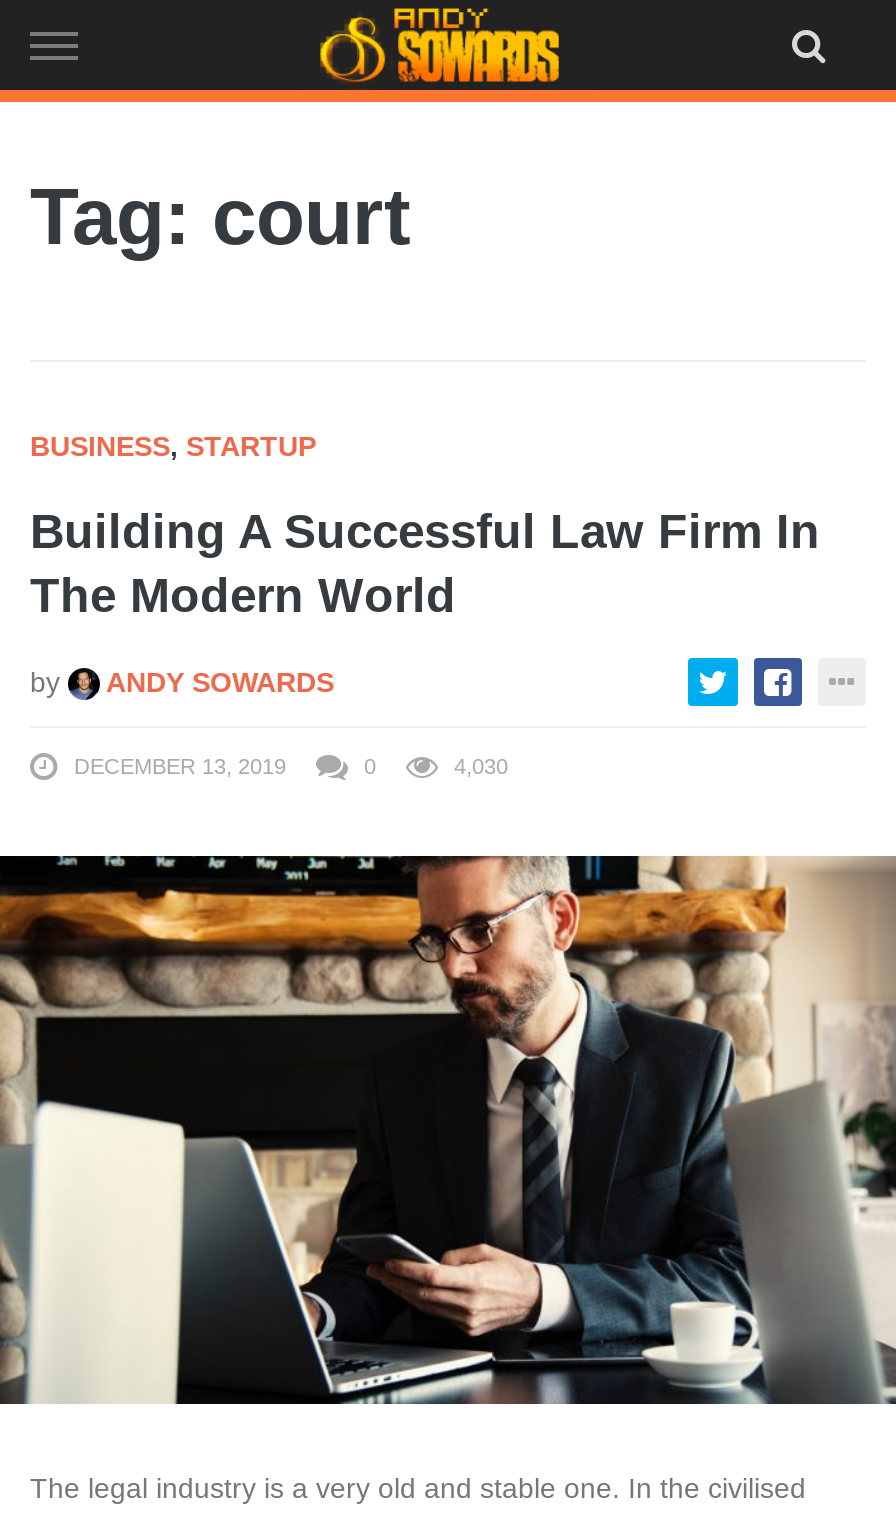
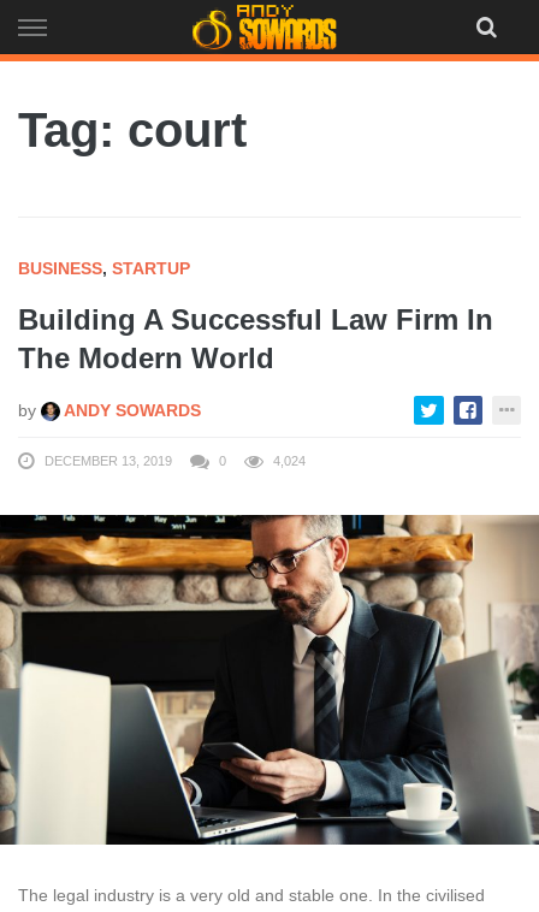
- 4,030
+ 4,024
